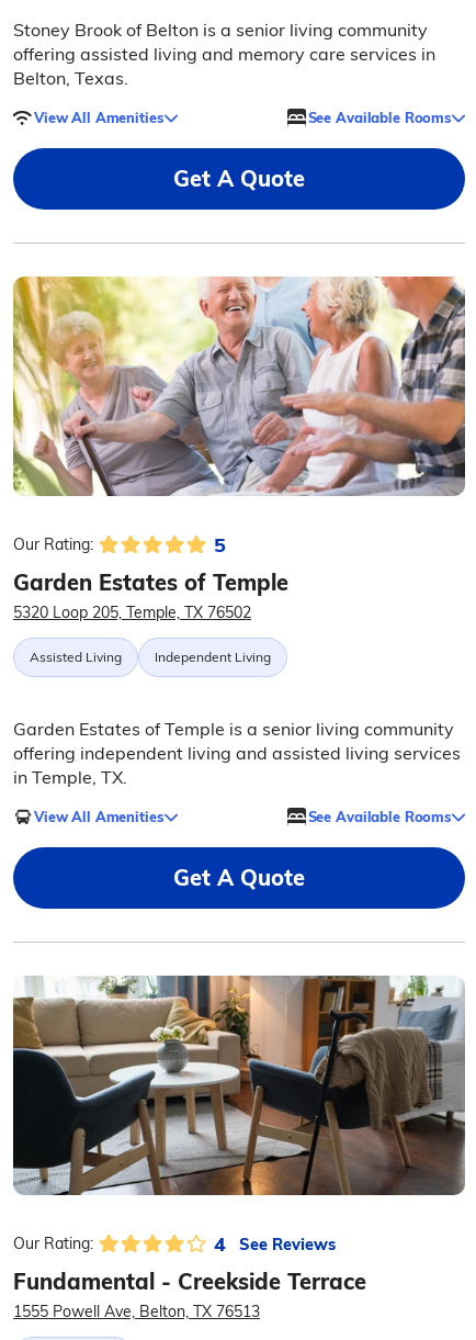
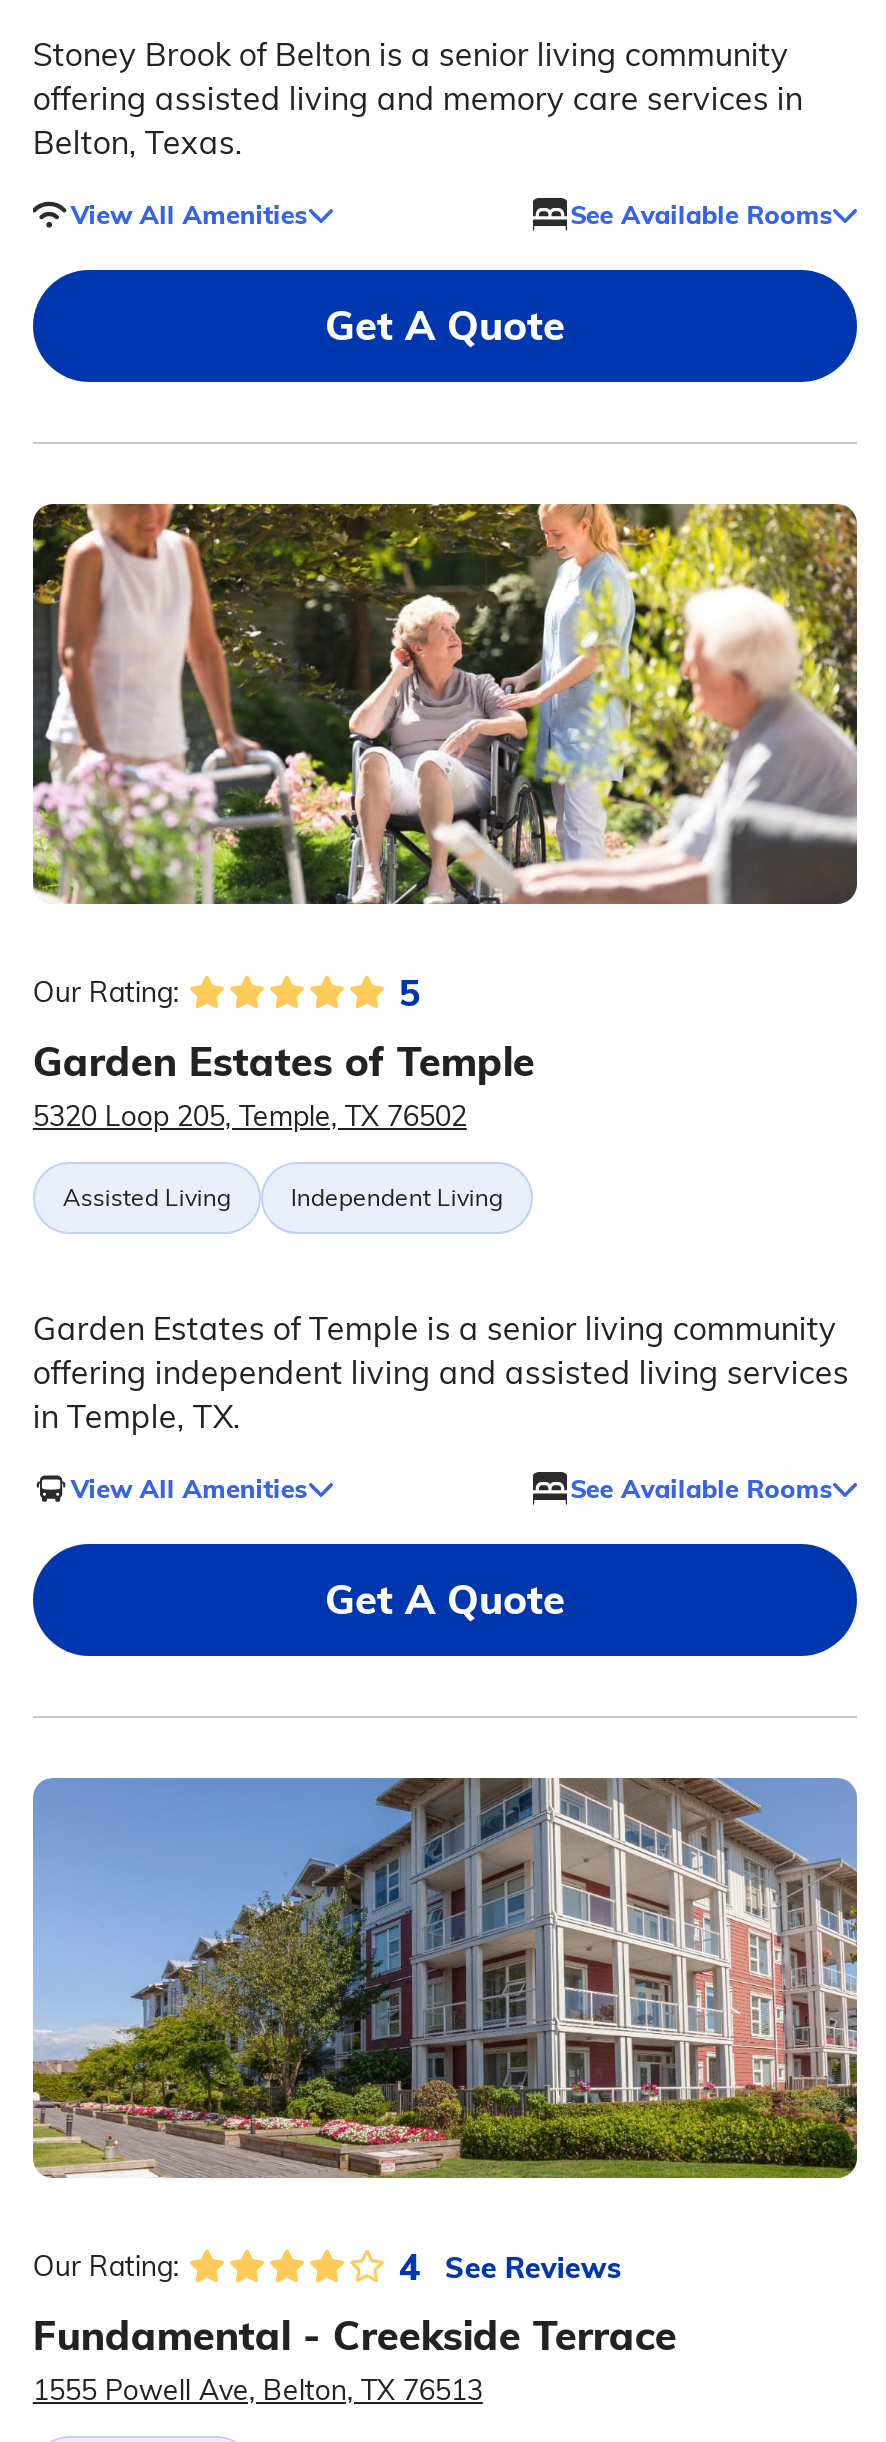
- [image]
+ [image]

- [image]
+ [image]
